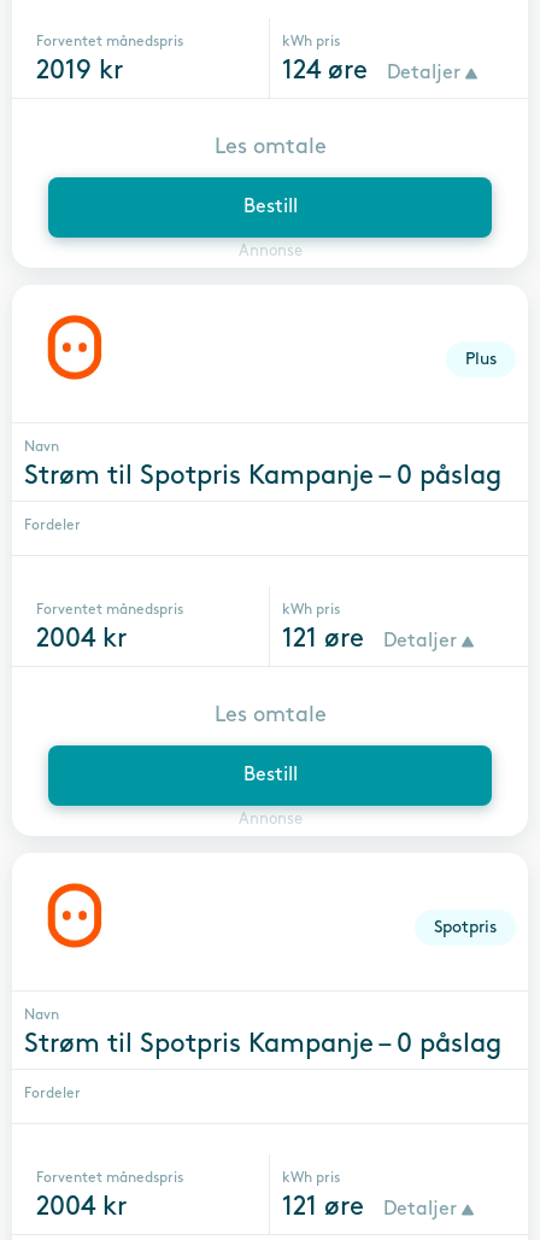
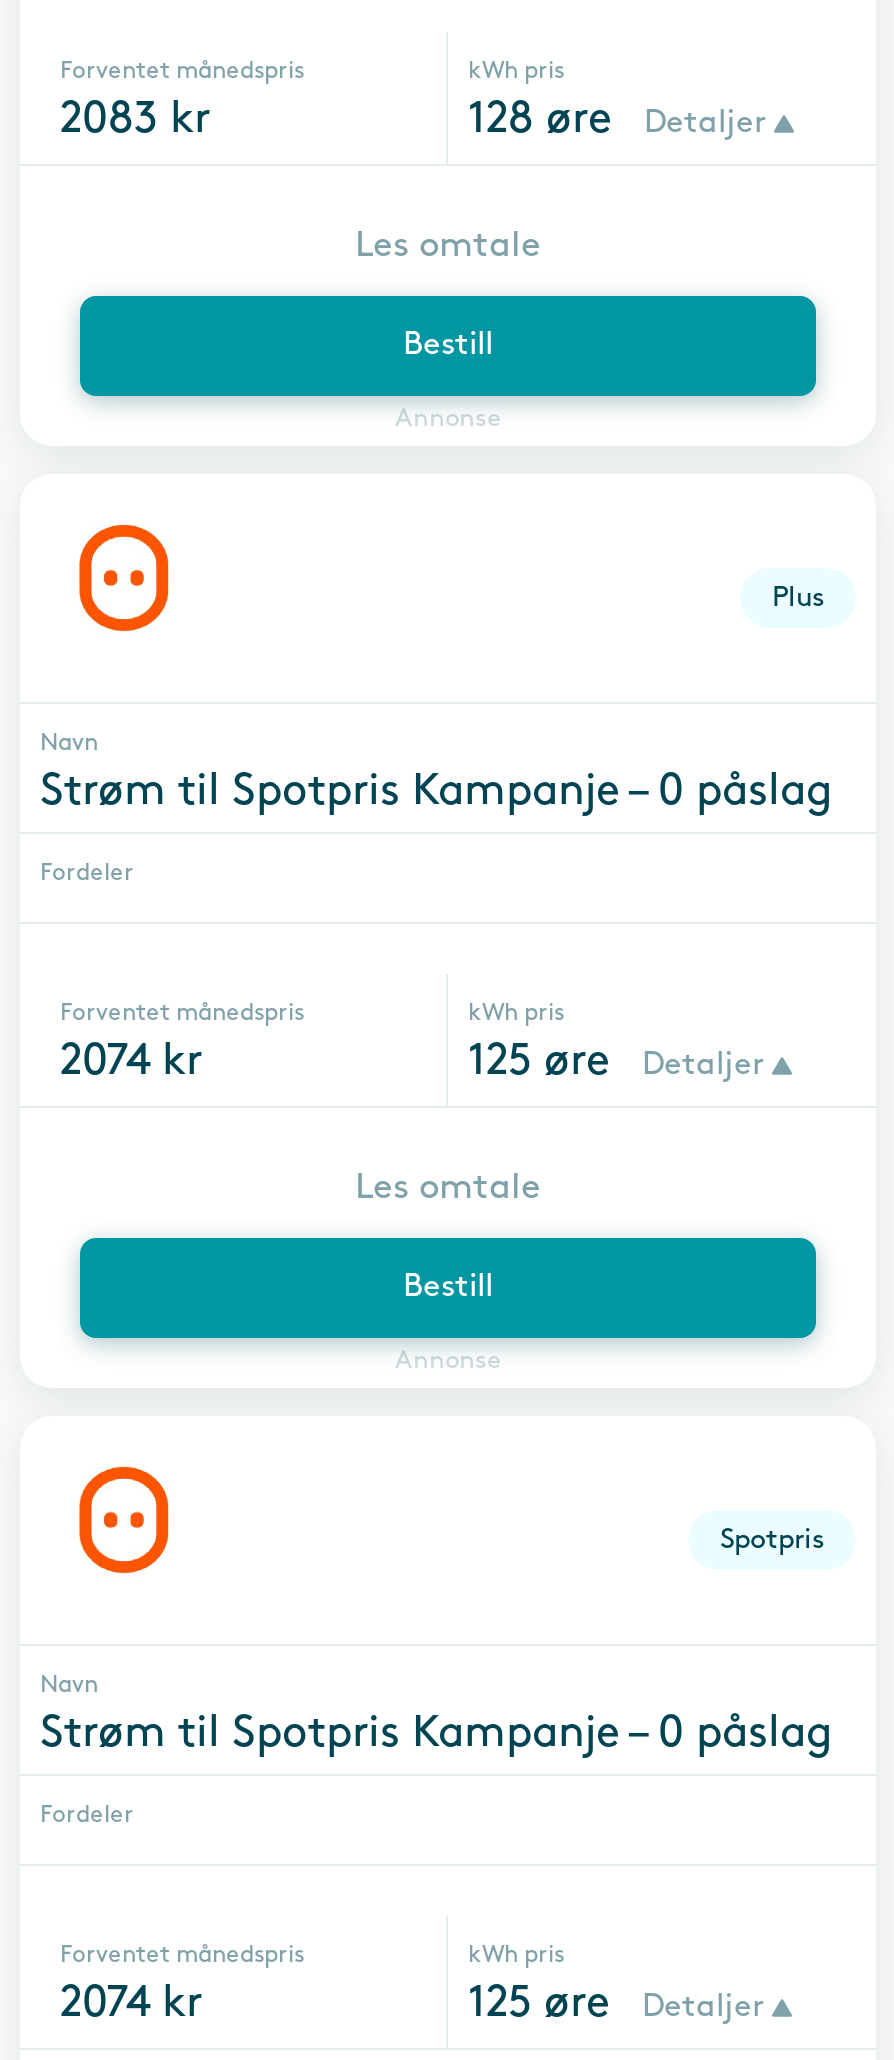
- 2019 kr
+ 2083 kr

- 124 øre Detaljer
+ 128 øre Detaljer

- 2004 kr
+ 2074 kr

- 121 øre Detaljer
+ 125 øre Detaljer

- 2004 kr
+ 2074 kr

- 121 øre Detaljer
+ 125 øre Detaljer
